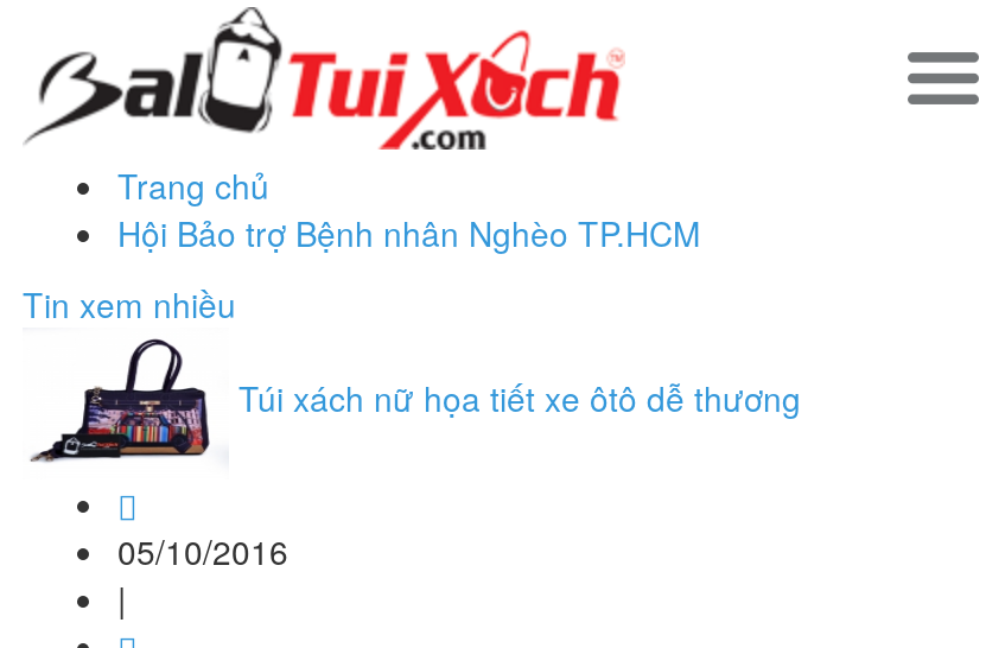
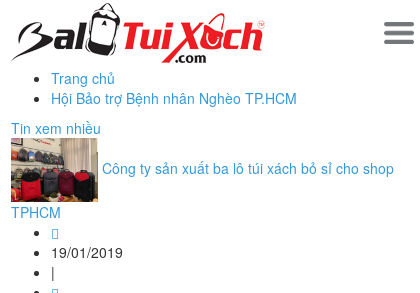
- [image]
- Túi xách nữ họa tiết xe ôtô dễ thương
- 05/10/2016
+ [image]
+ Công ty sản xuất ba lô túi xách bỏ sỉ cho shop
+ TPHCM
+ 19/01/2019
